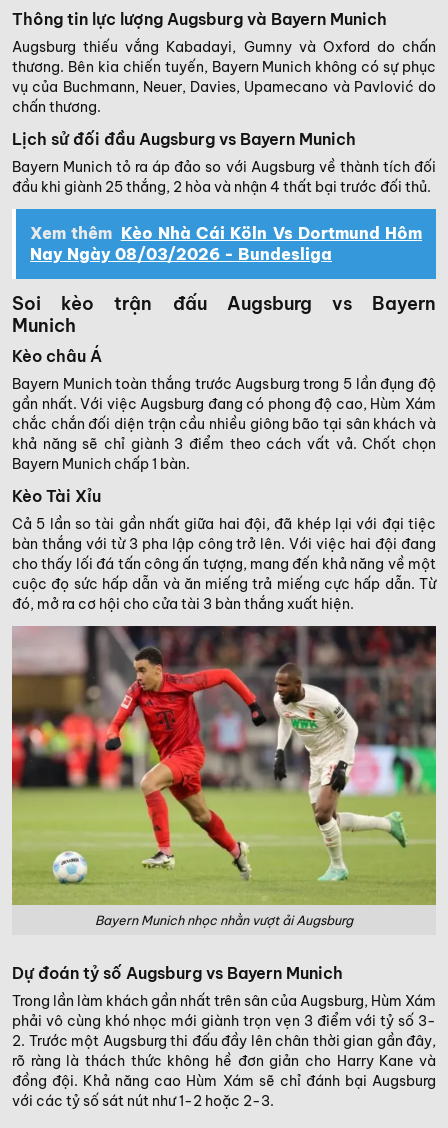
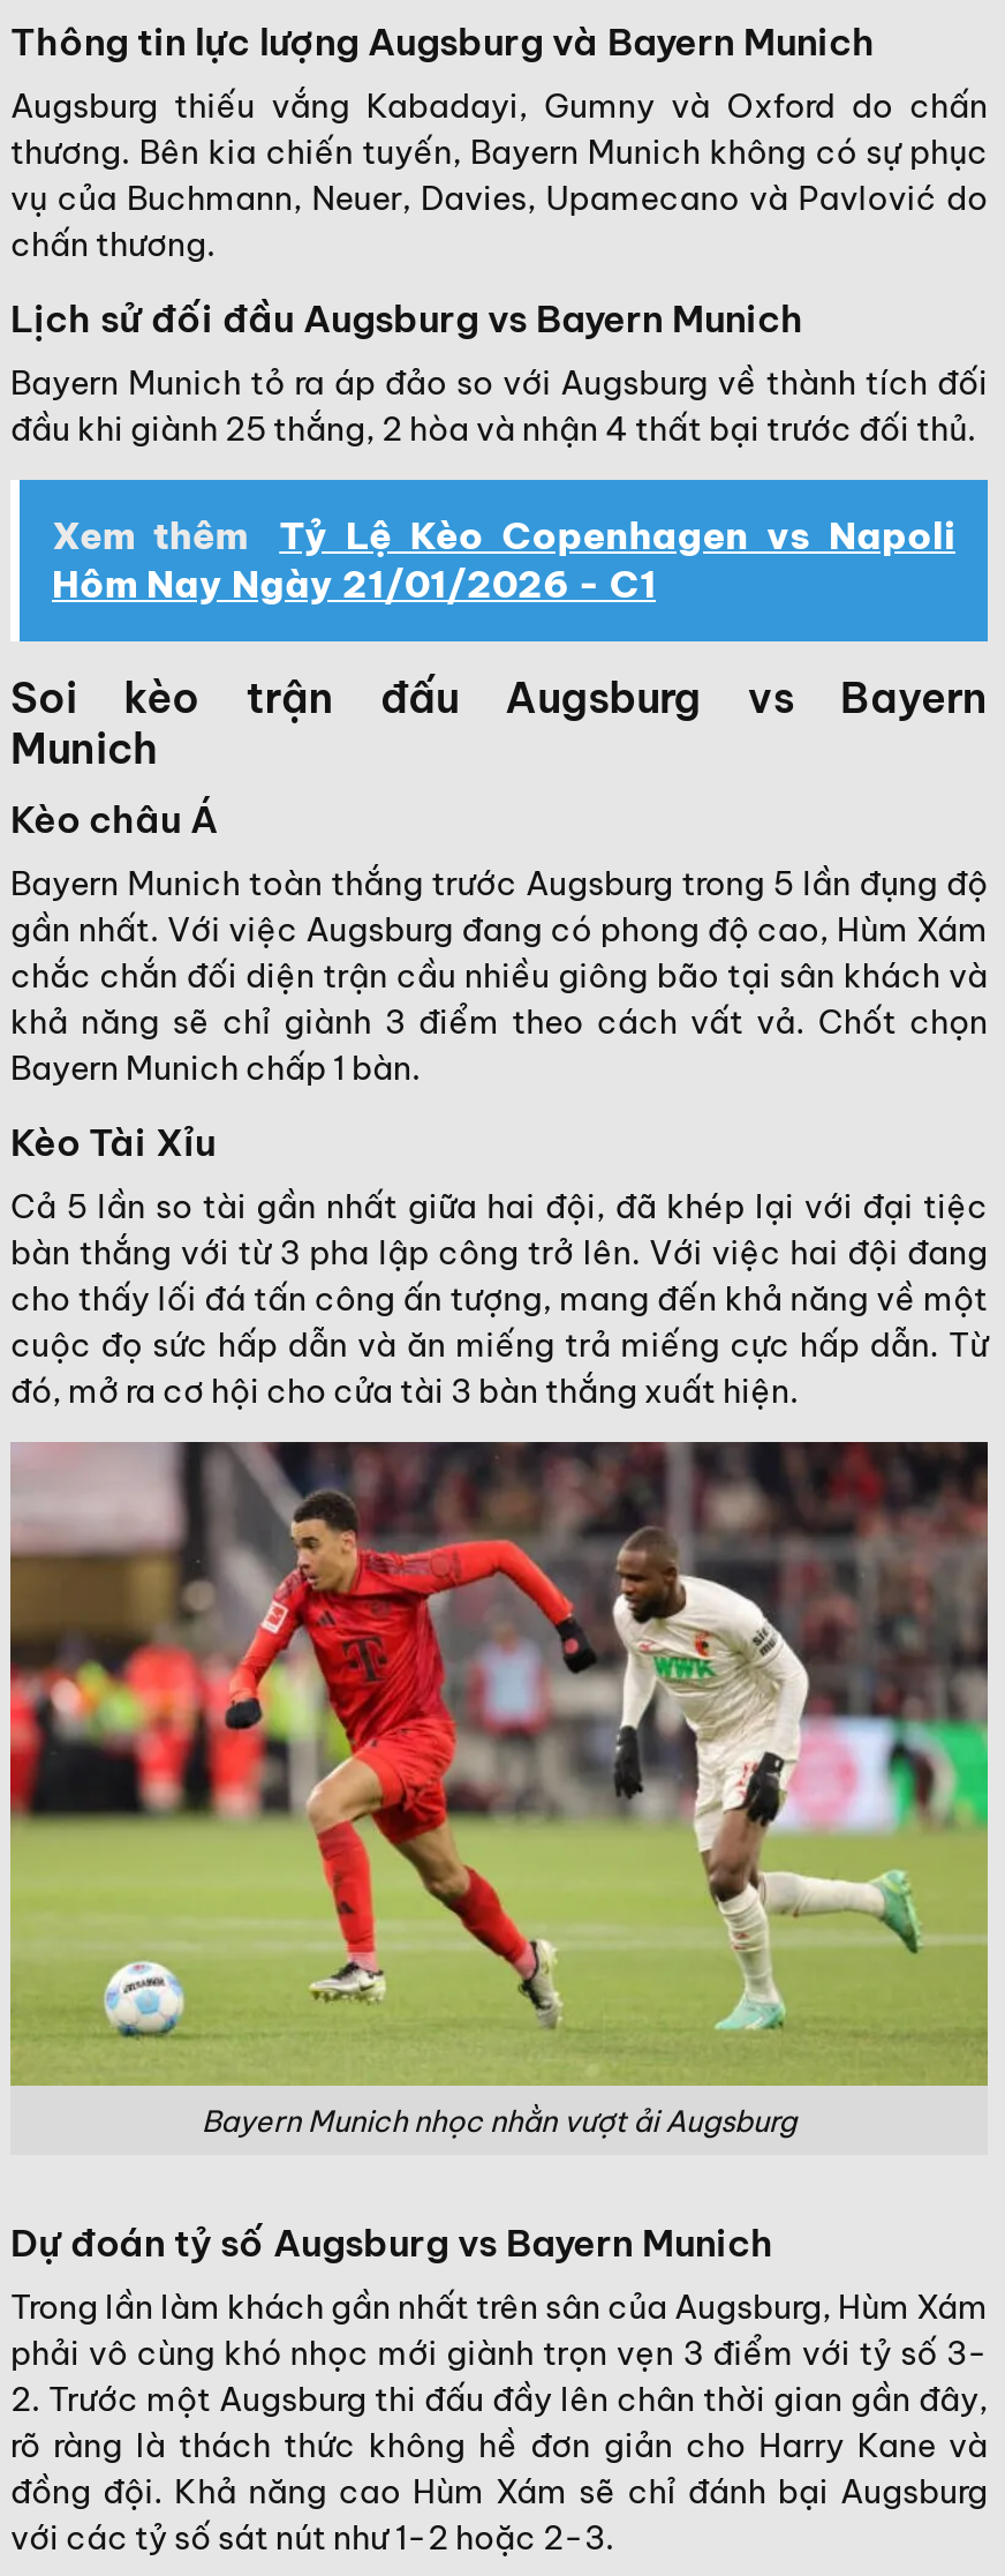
- Xem thêm Kèo Nhà Cái Köln Vs Dortmund Hôm
- Nay Ngày 08/03/2026 - Bundesliga
+ Xem thêm
+ Tỷ Lệ Kèo Copenhagen vs Napoli
+ Hôm Nay Ngày 21/01/2026 - C1
